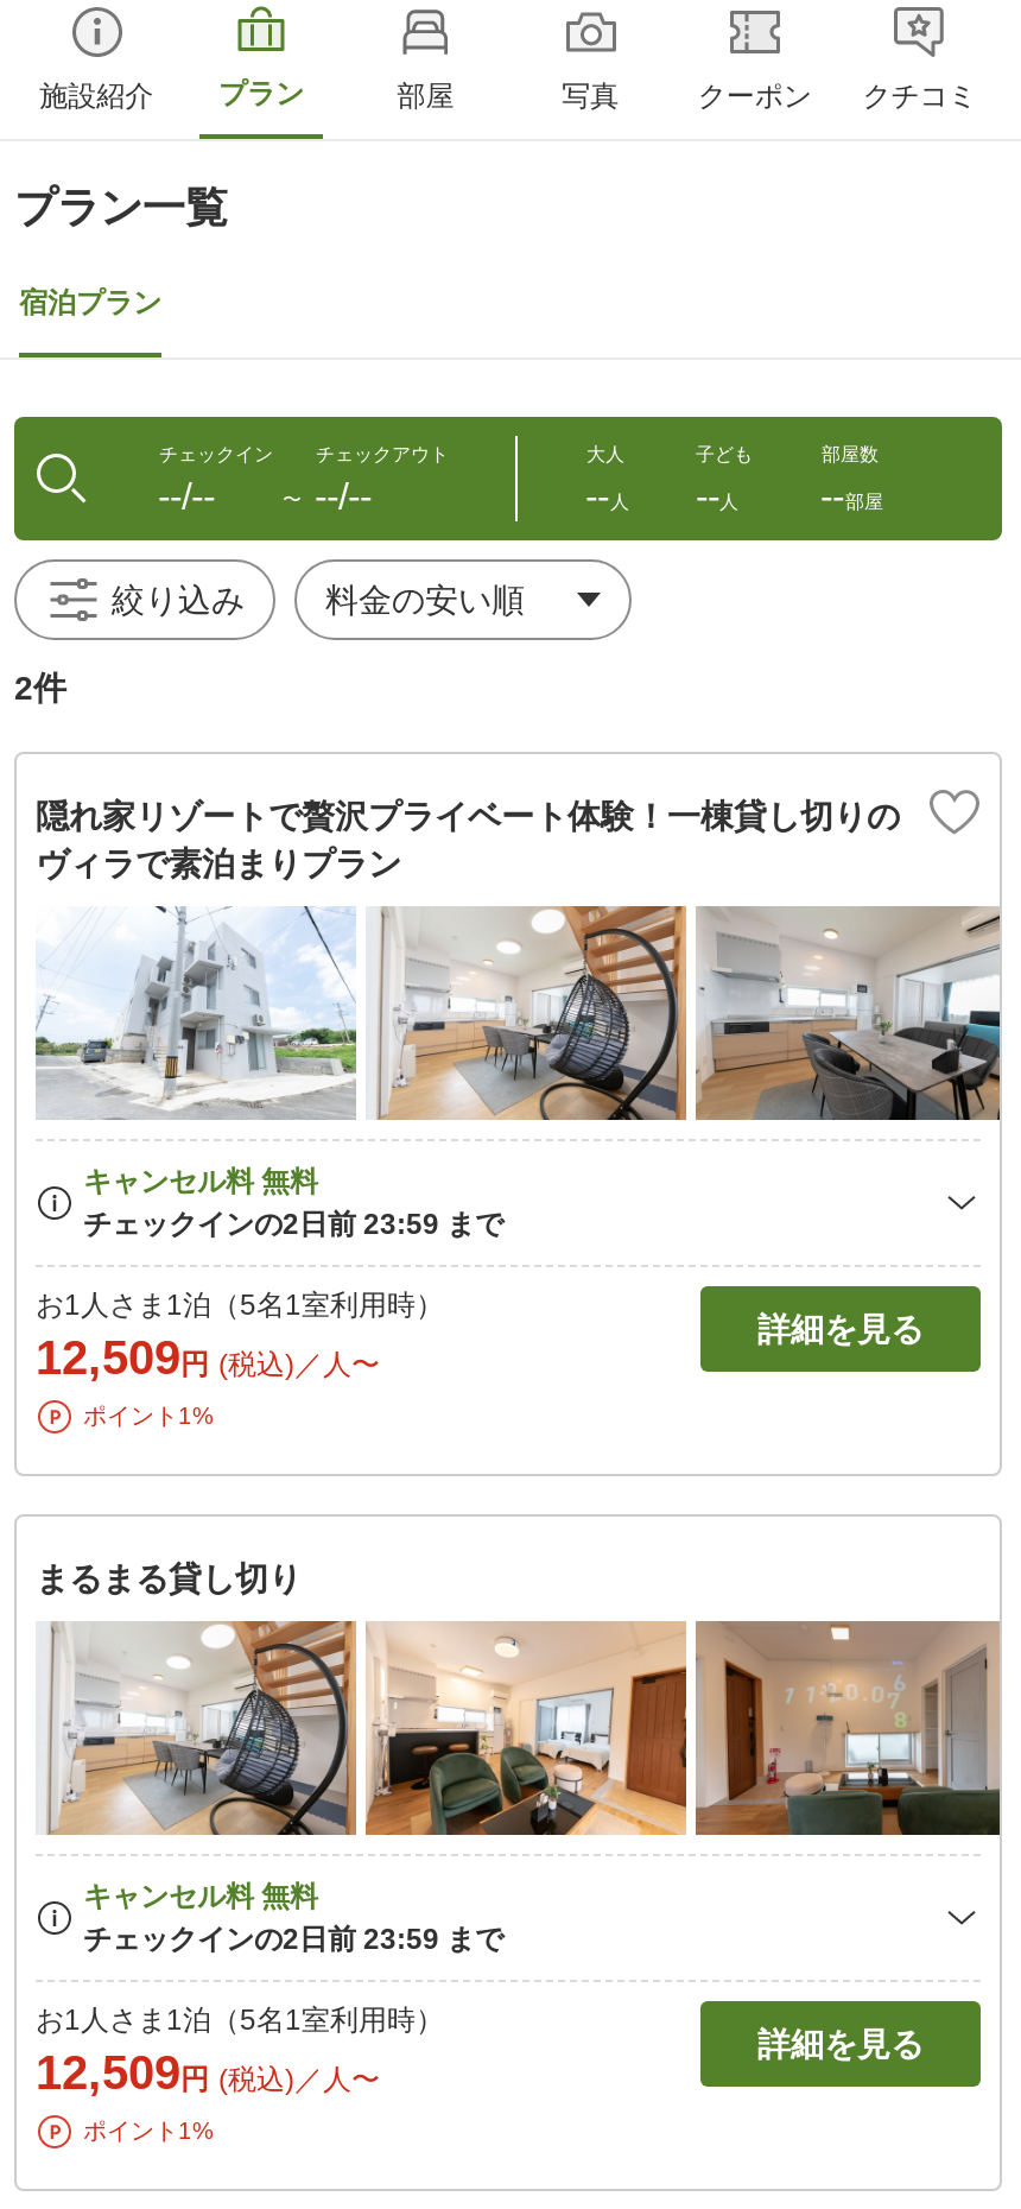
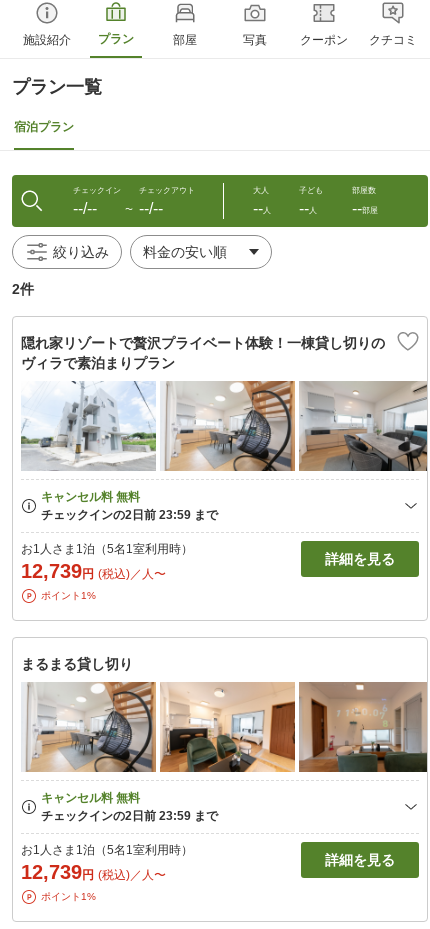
- 12,509円 (税込)／人〜
+ 12,739円 (税込)／人〜

- 12,509円 (税込)／人〜
+ 12,739円 (税込)／人〜
